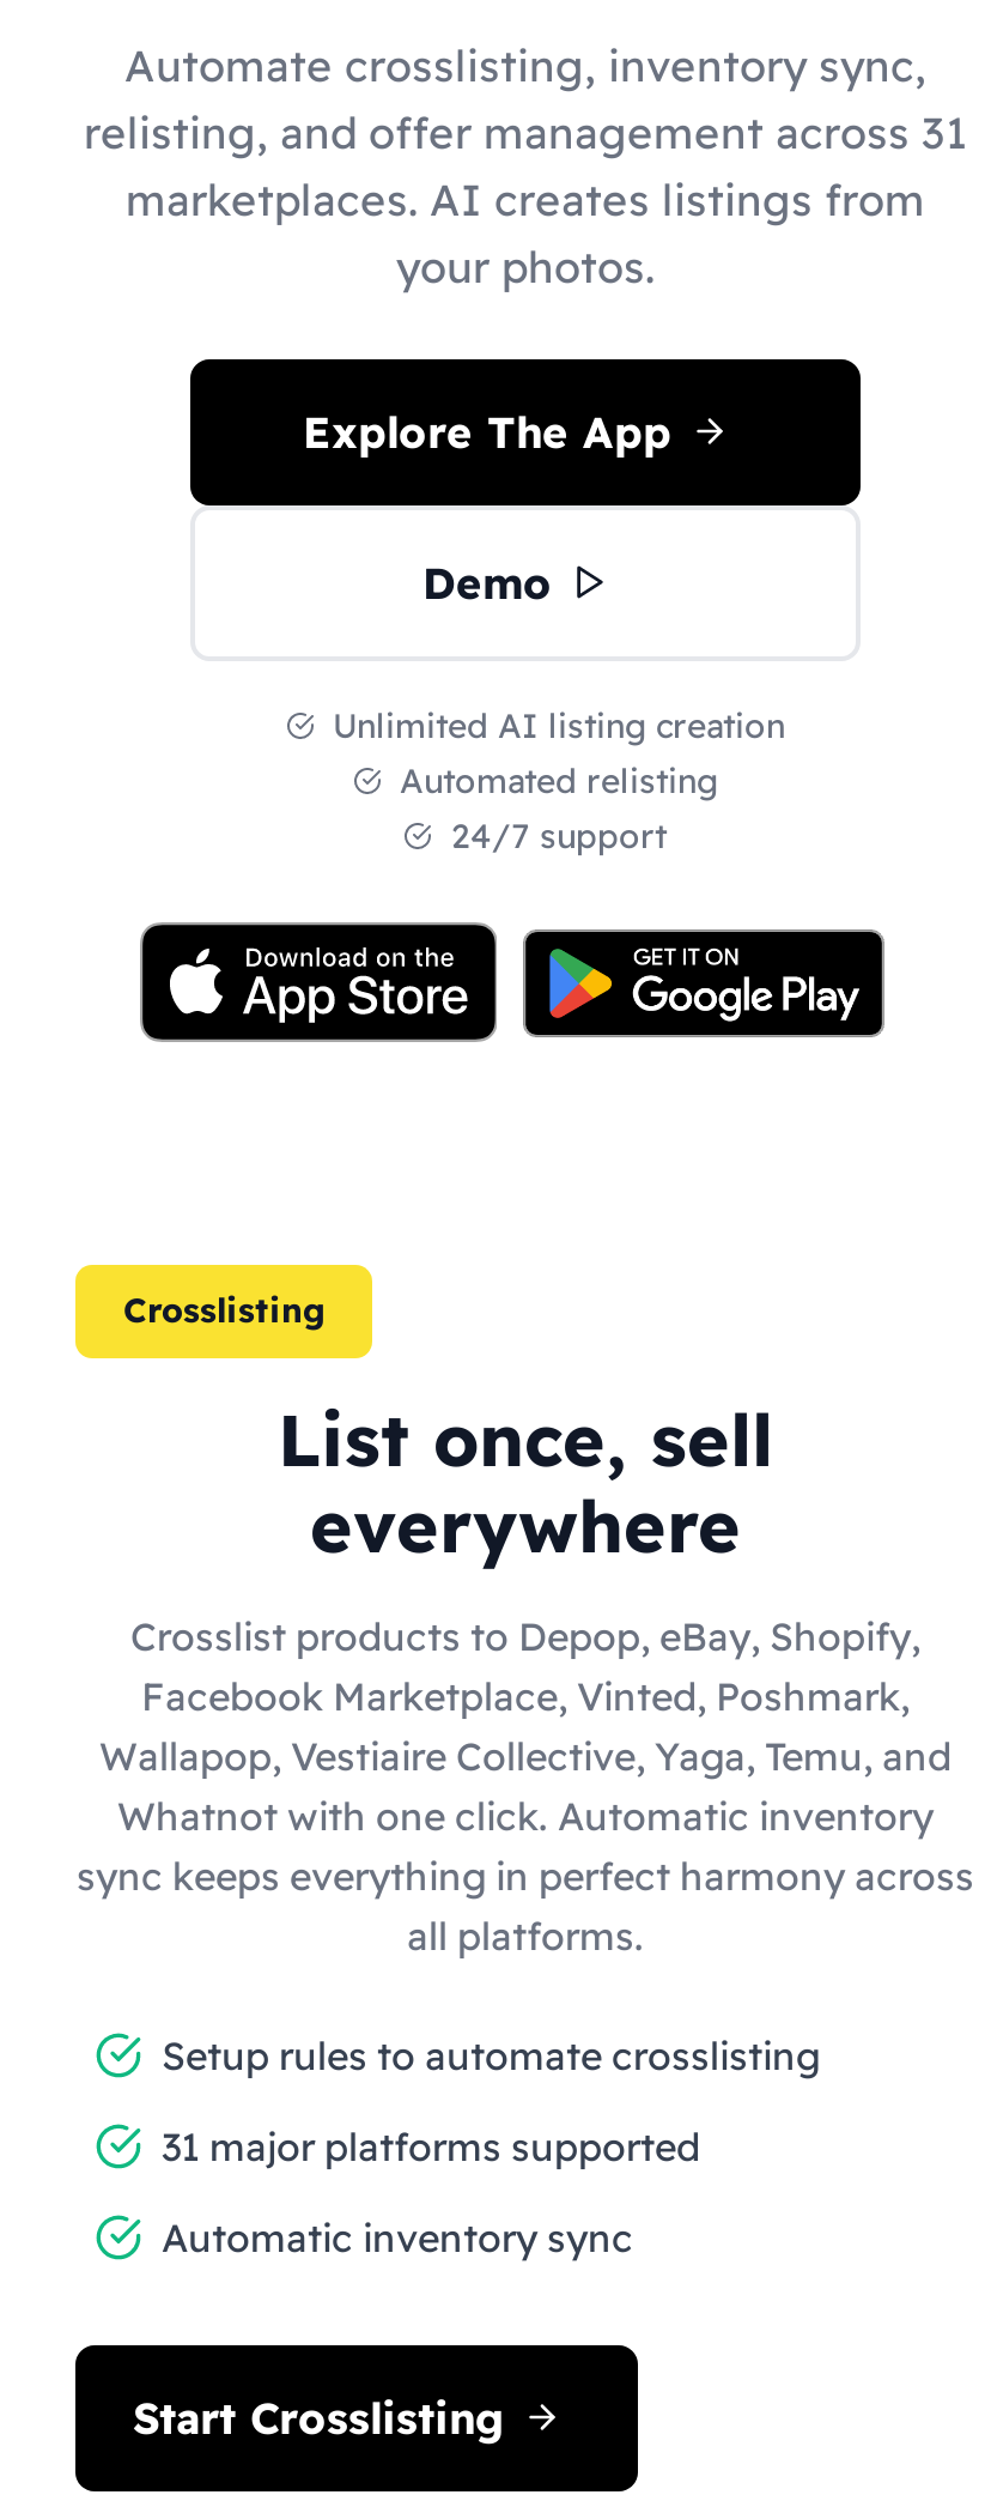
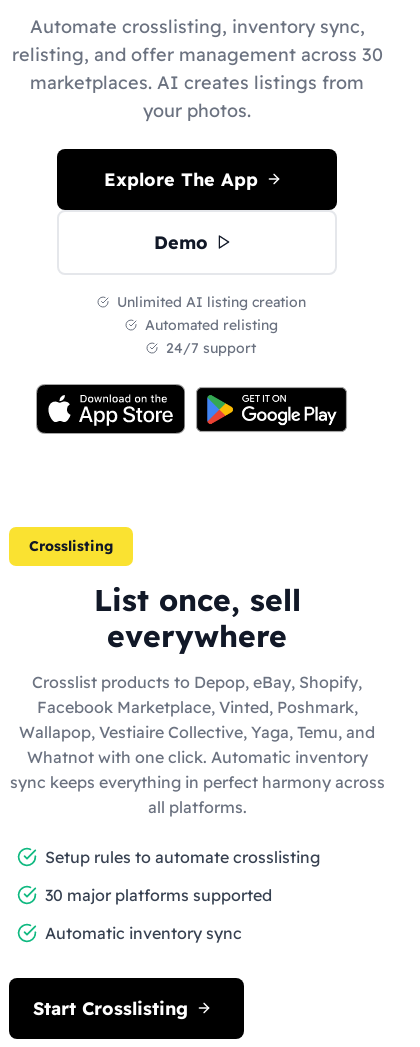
- relisting, and offer management across 31
+ relisting, and offer management across 30

- 31 major platforms supported
+ 30 major platforms supported
